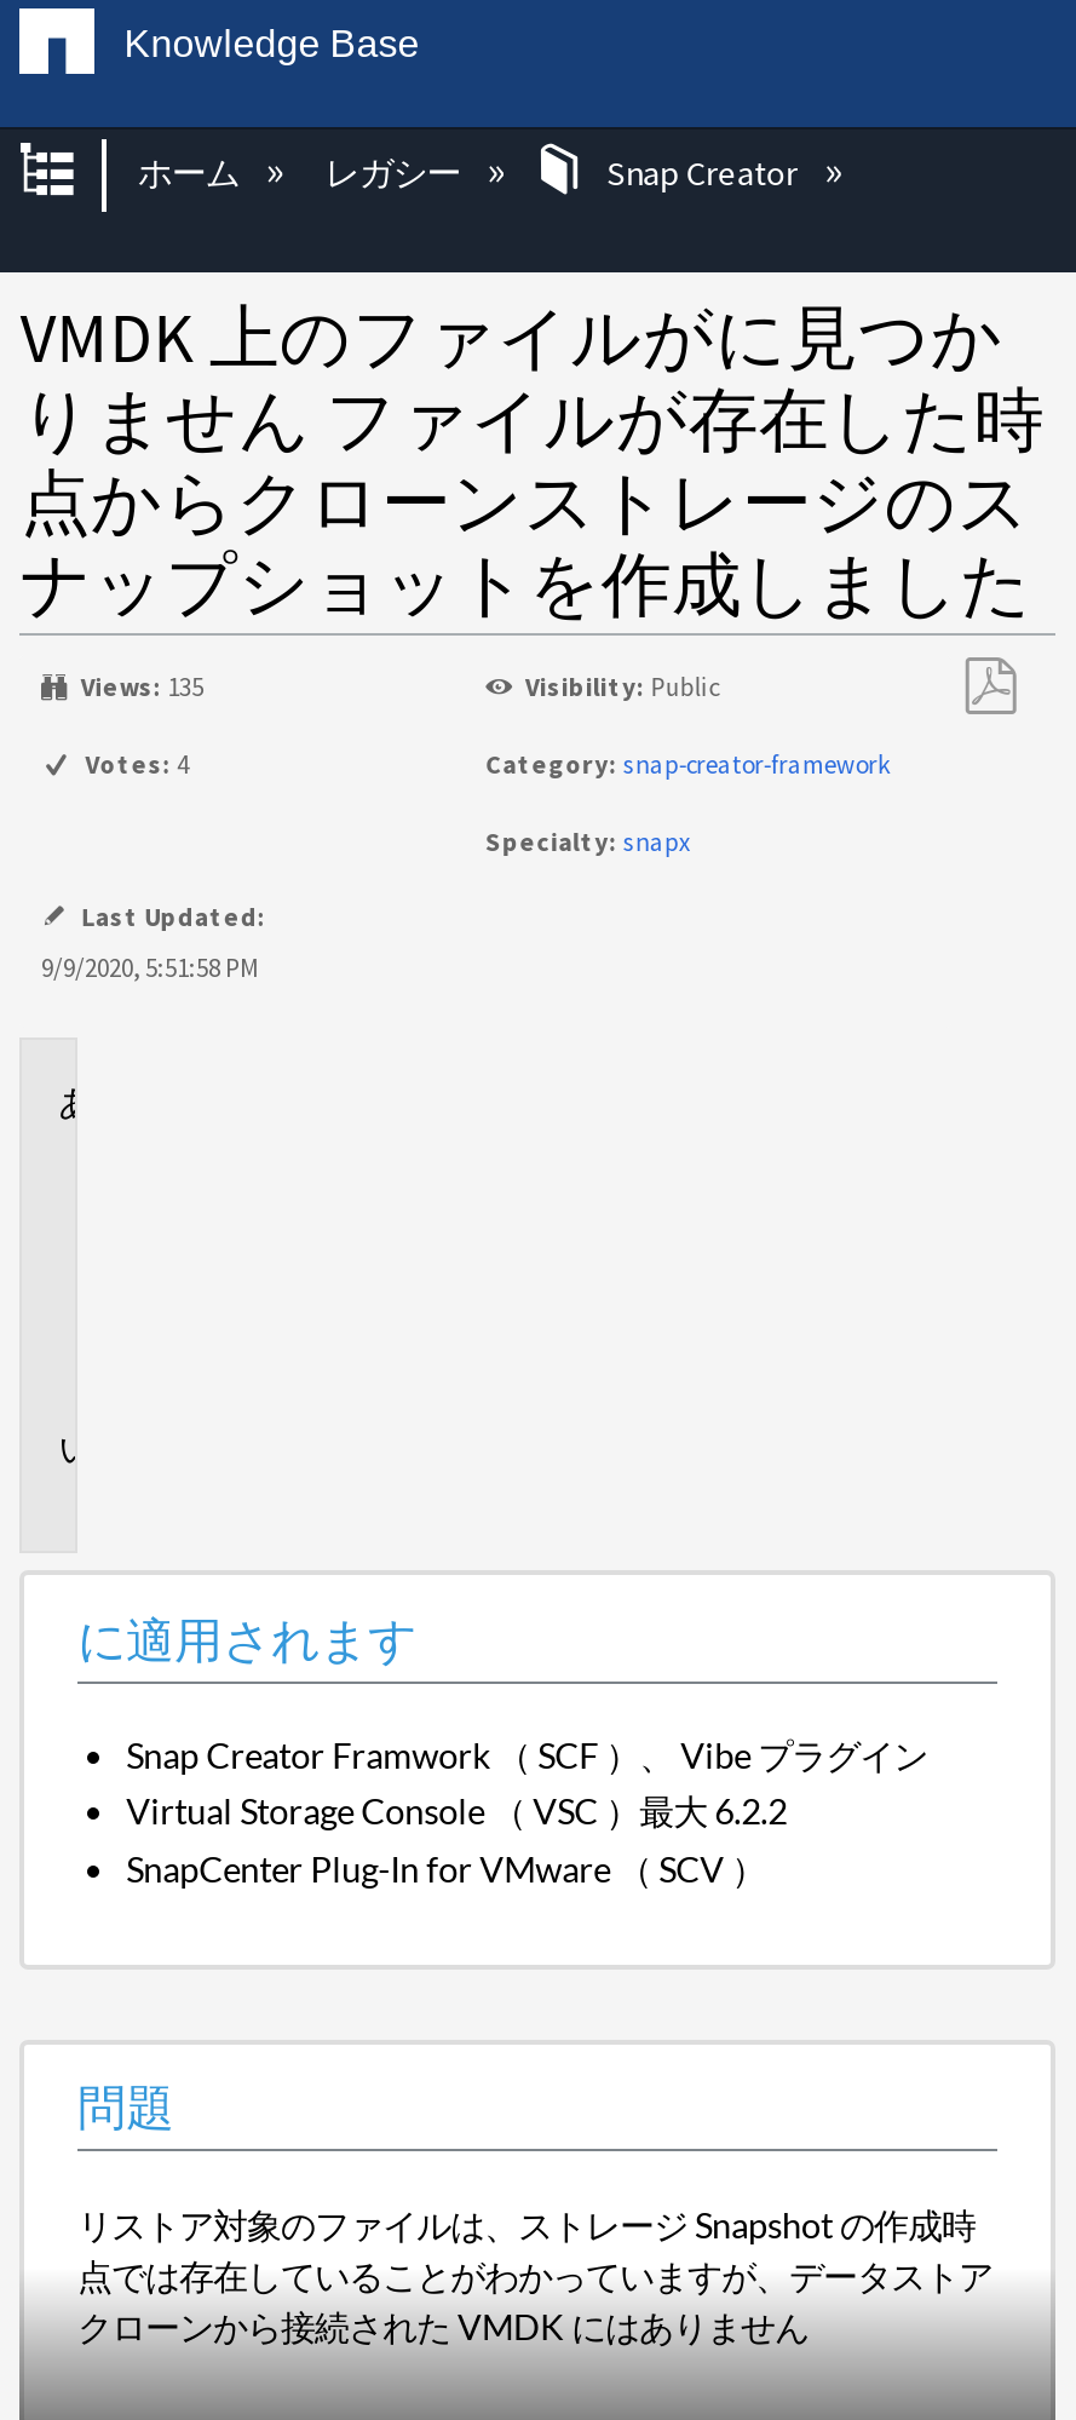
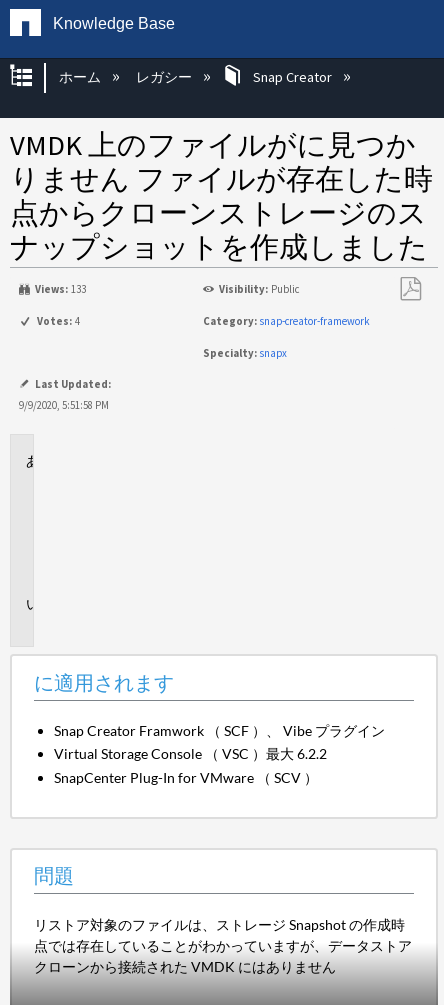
- Views: 135
+ Views: 133
